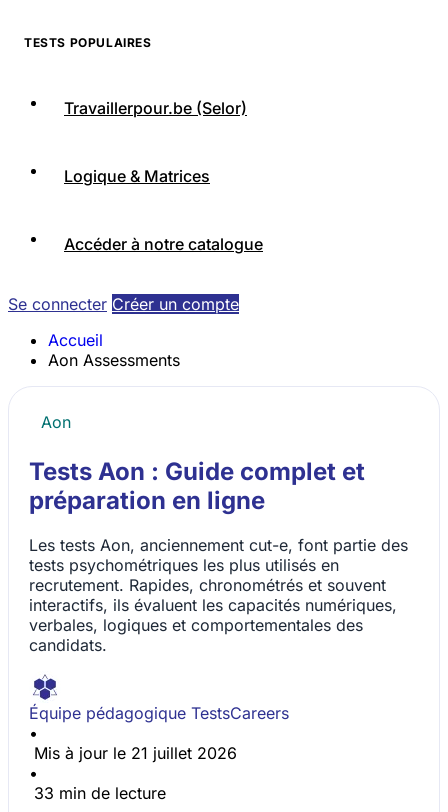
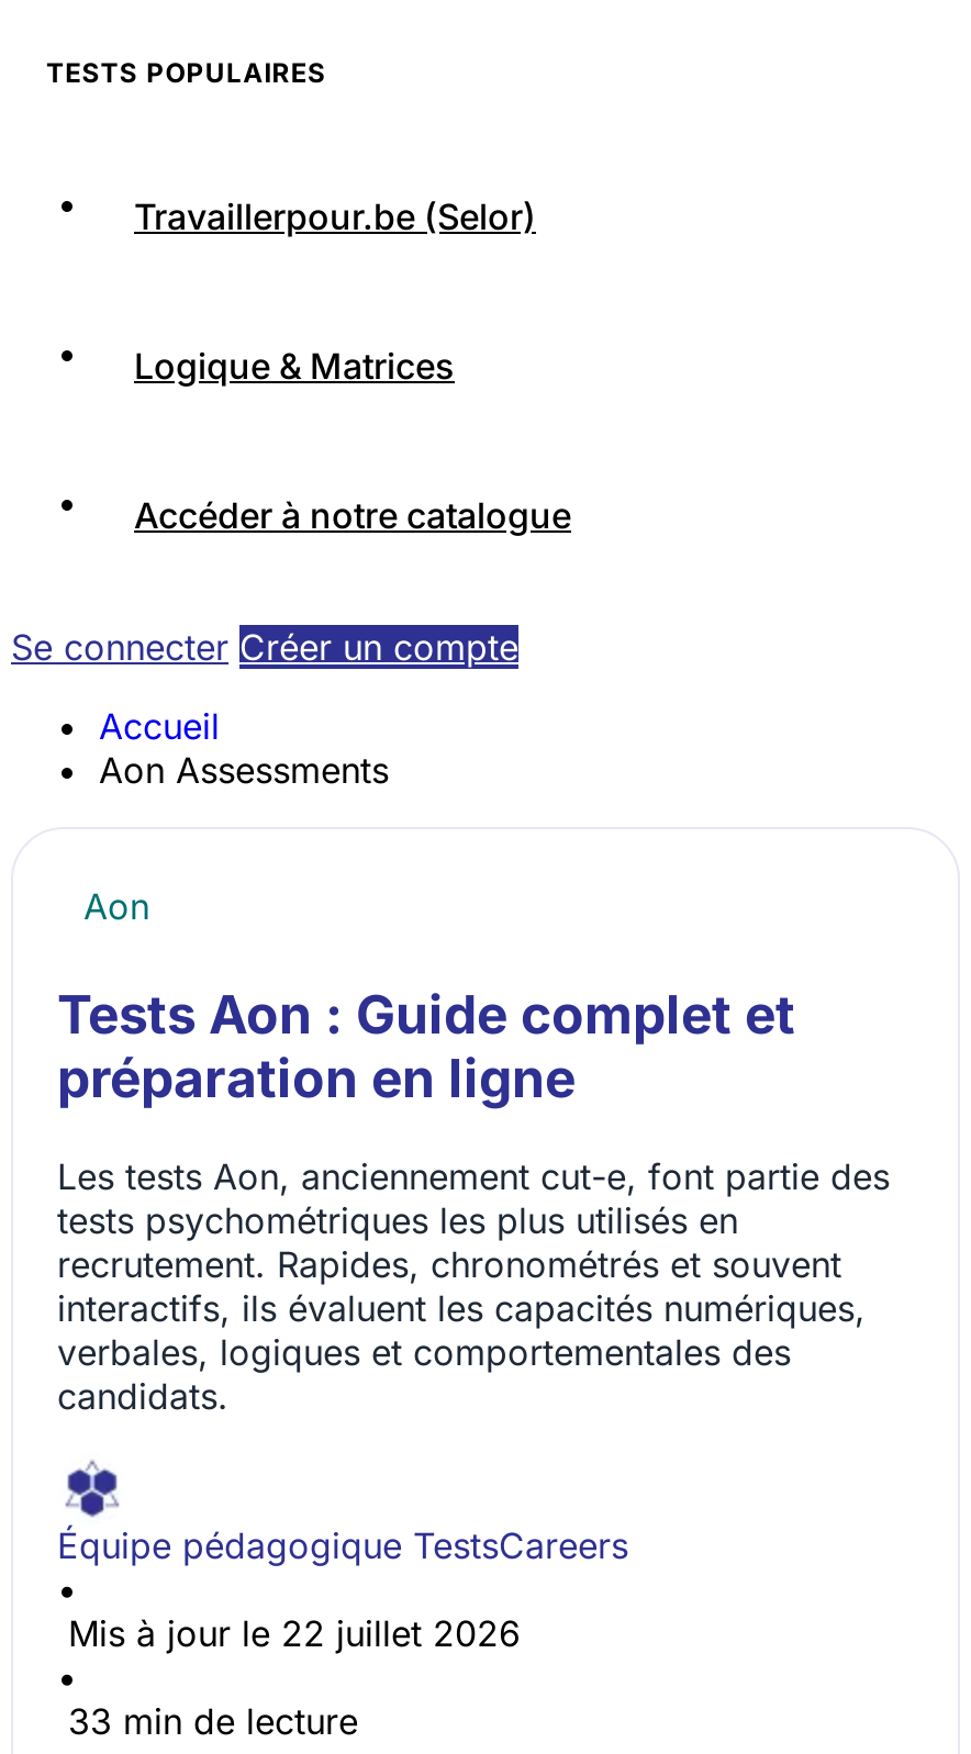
- Mis à jour le 21 juillet 2026
+ Mis à jour le 22 juillet 2026
